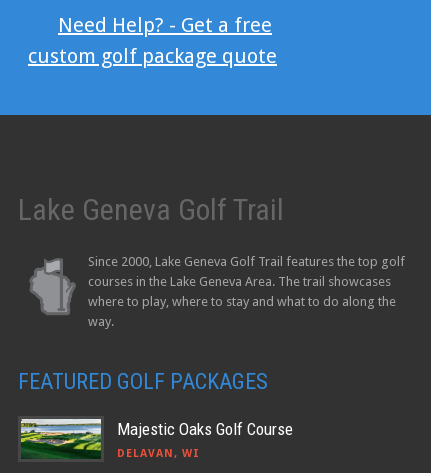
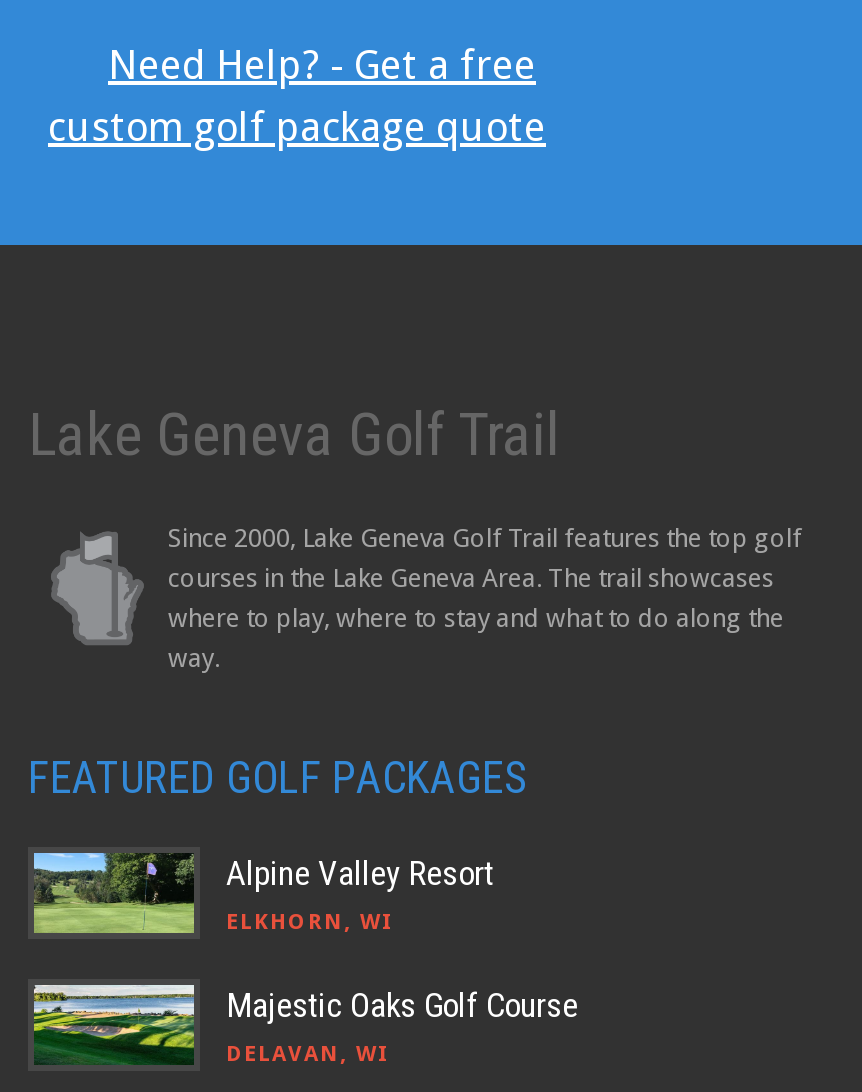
+ [image]
+ Alpine Valley Resort
+ ELKHORN, WI
